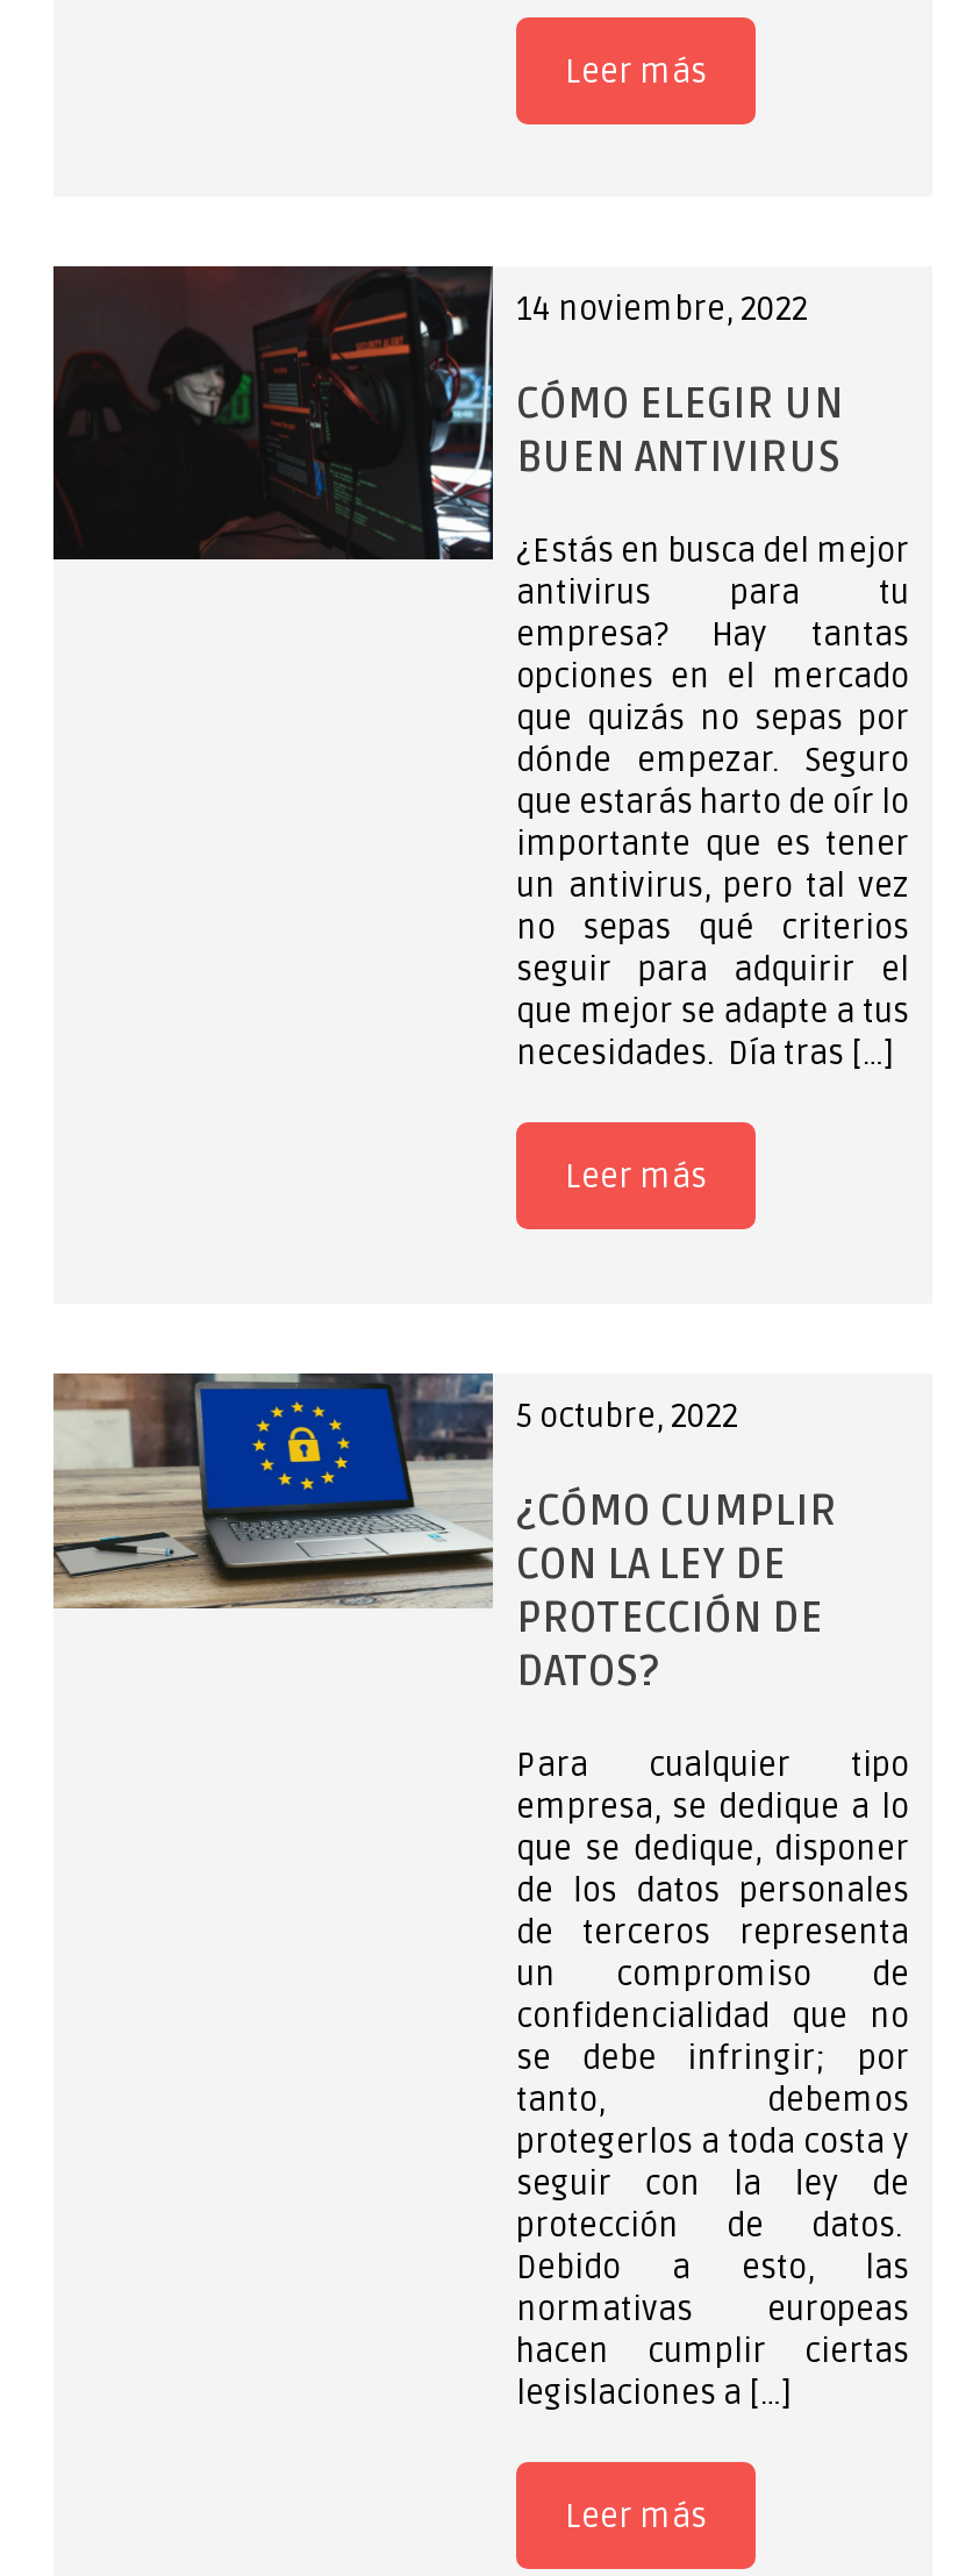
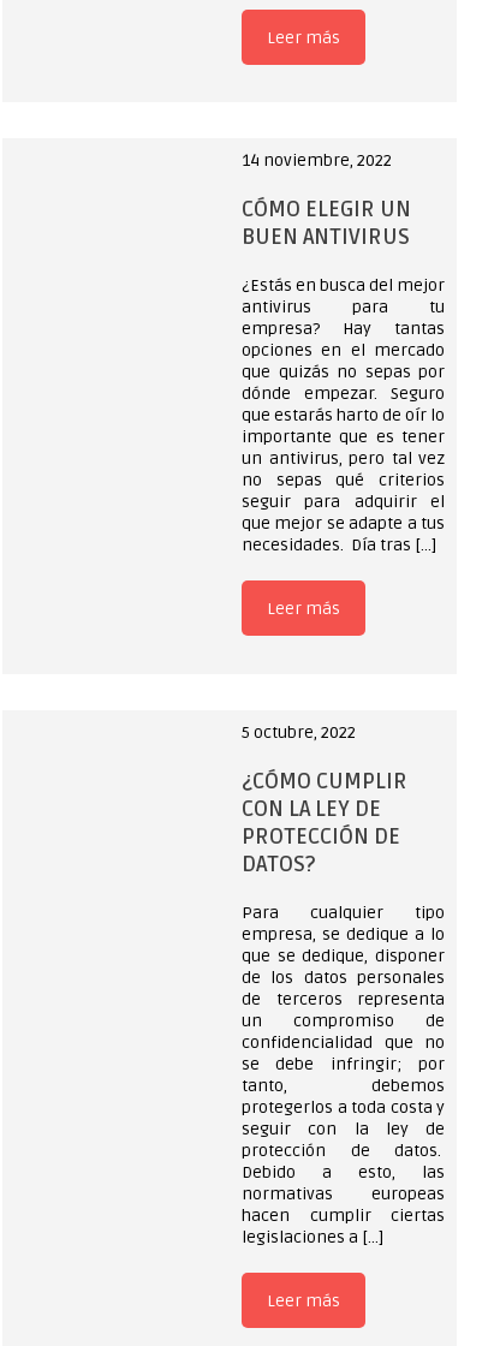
- [image]

- [image]
